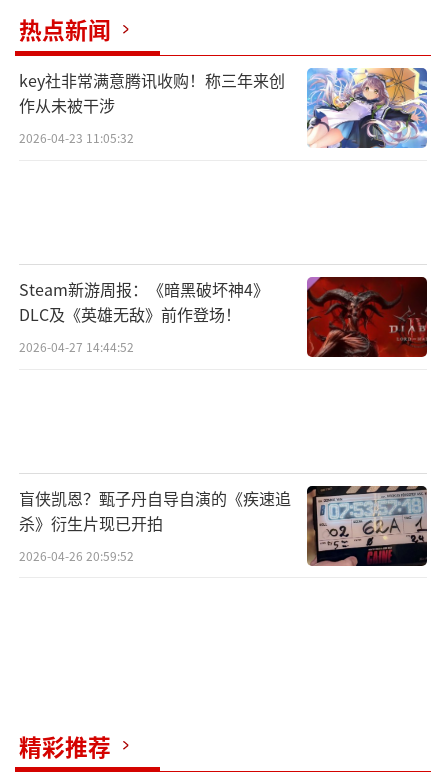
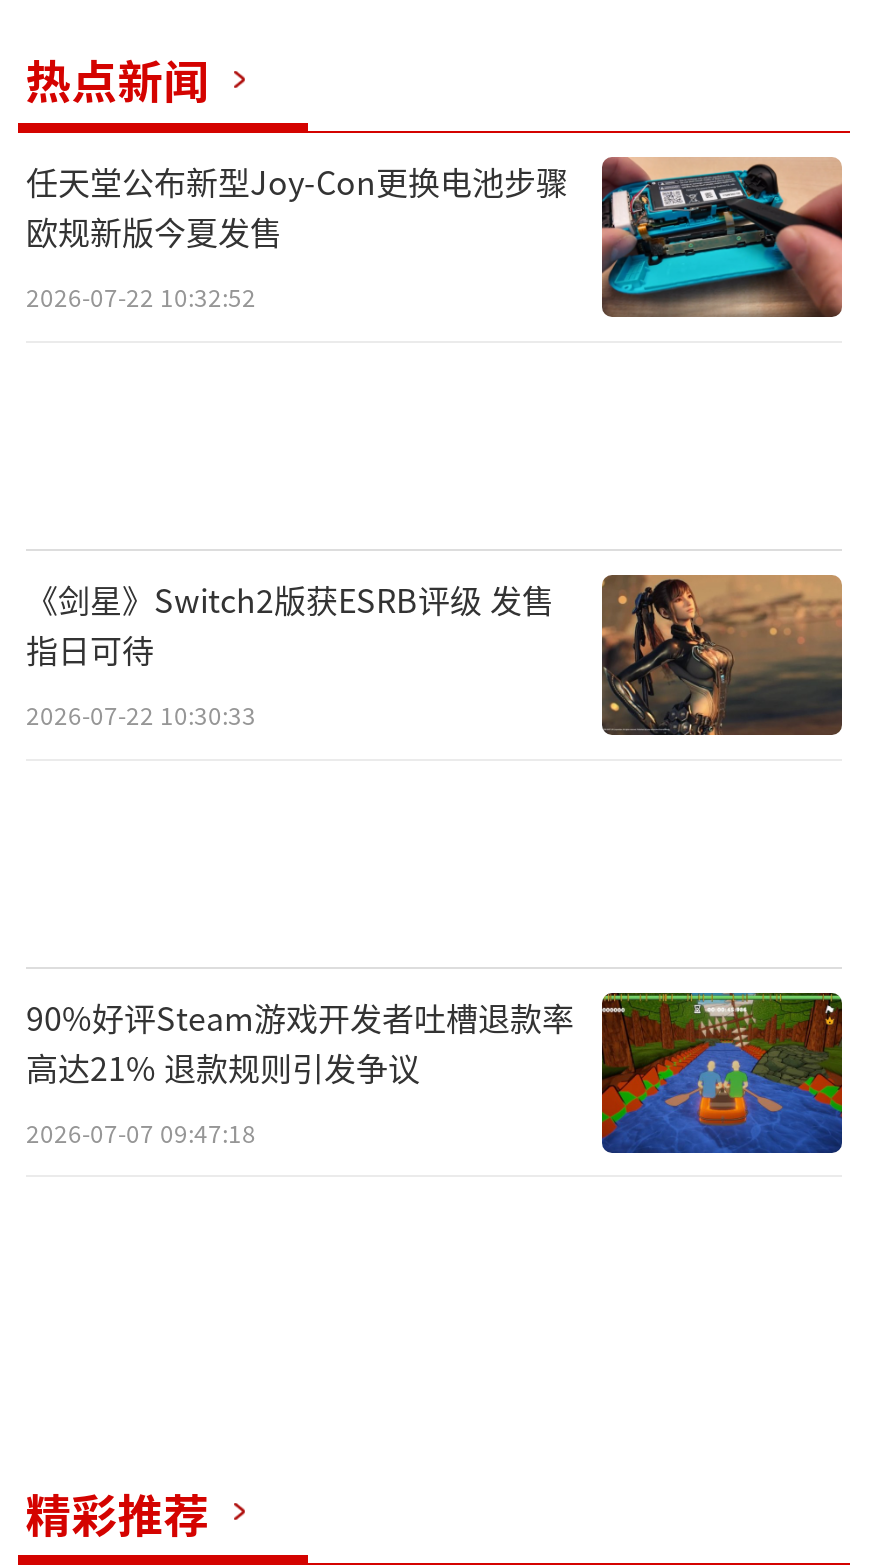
- [image]
- key社非常满意腾讯收购！称三年来创
- 作从未被干涉
+ [image]
+ 任天堂公布新型Joy-Con更换电池步骤
+ 欧规新版今夏发售

- 2026-04-23 11:05:32
+ 2026-07-22 10:32:52

- [image]
- Steam新游周报：《暗黑破坏神4》
- DLC及《英雄无敌》前作登场！
+ [image]
+ 《剑星》Switch2版获ESRB评级 发售
+ 指日可待

- 2026-04-27 14:44:52
+ 2026-07-22 10:30:33

- [image]
- 盲侠凯恩？甄子丹自导自演的《疾速追
- 杀》衍生片现已开拍
+ [image]
+ 90%好评Steam游戏开发者吐槽退款率
+ 高达21% 退款规则引发争议

- 2026-04-26 20:59:52
+ 2026-07-07 09:47:18
